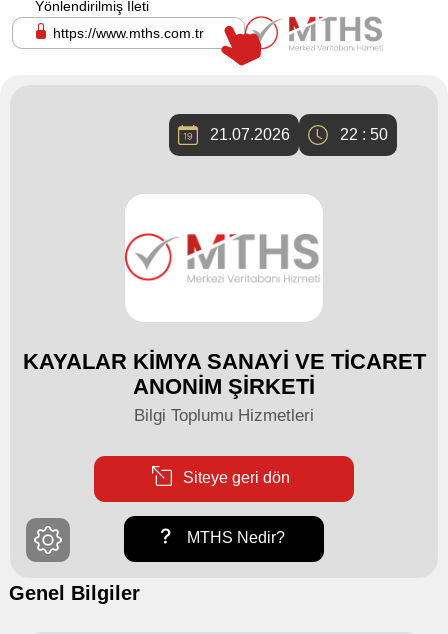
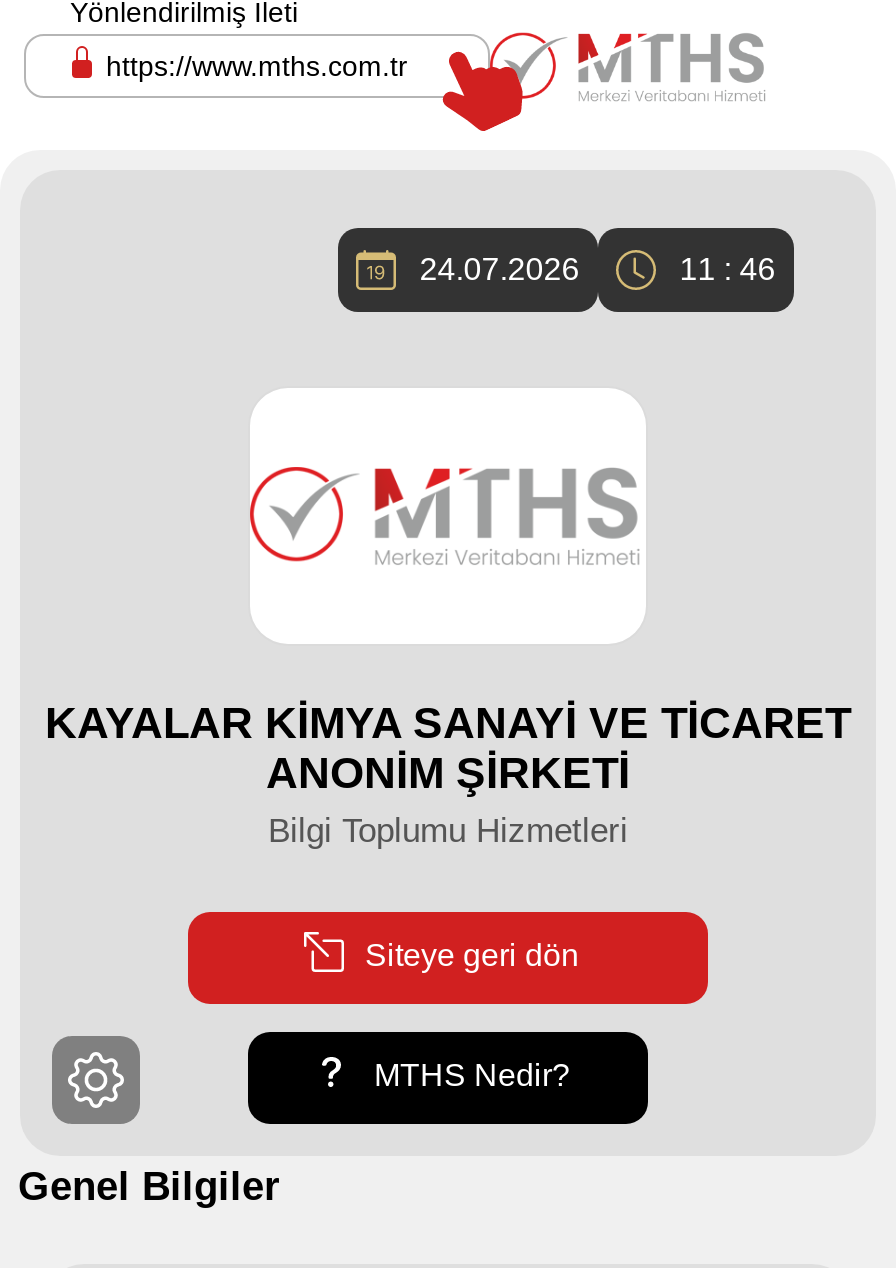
- 21.07.2026
+ 24.07.2026

- 22 : 50
+ 11 : 46
